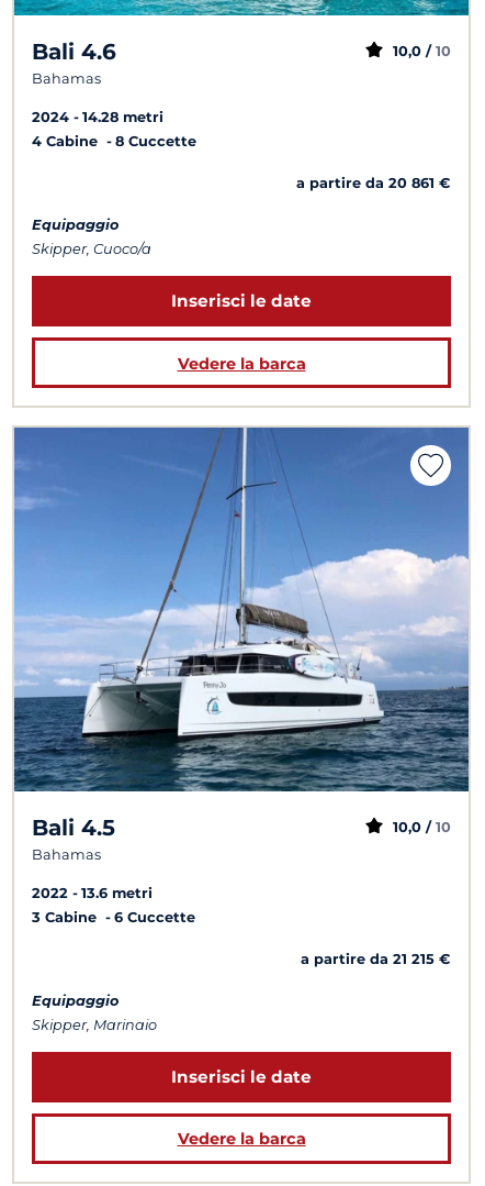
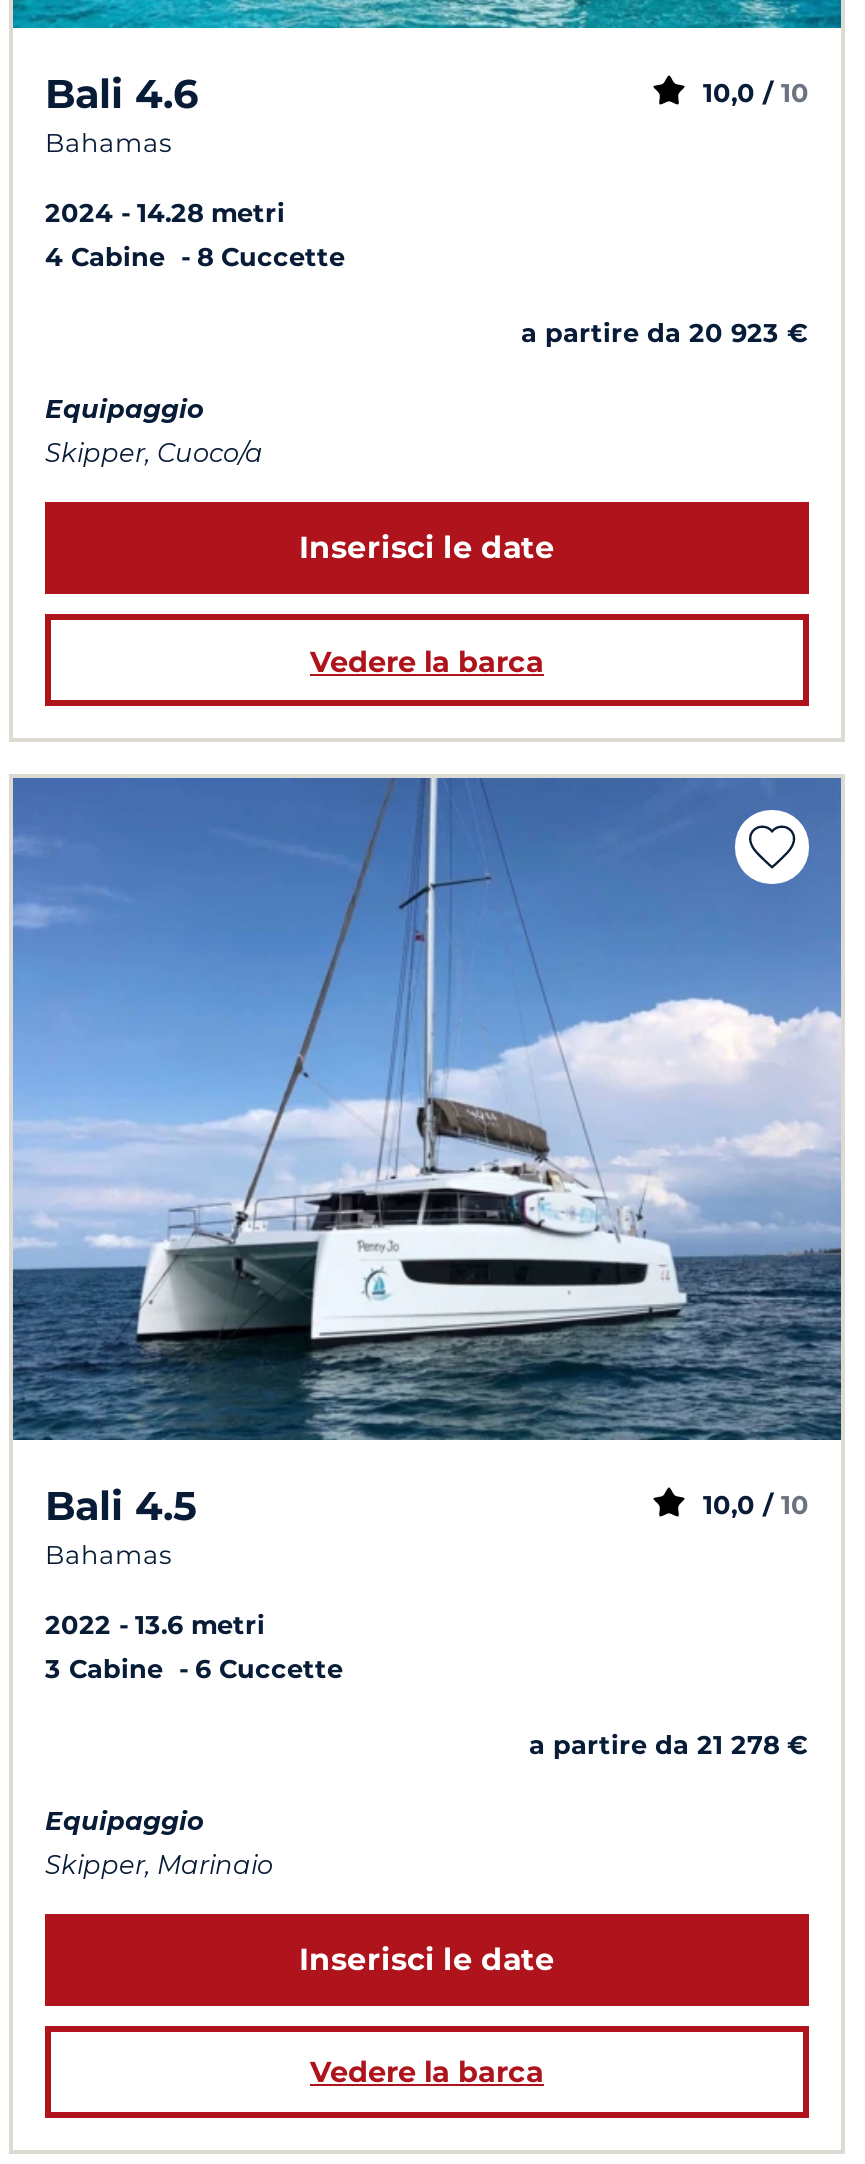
- a partire da 20 861 €
+ a partire da 20 923 €

- a partire da 21 215 €
+ a partire da 21 278 €
